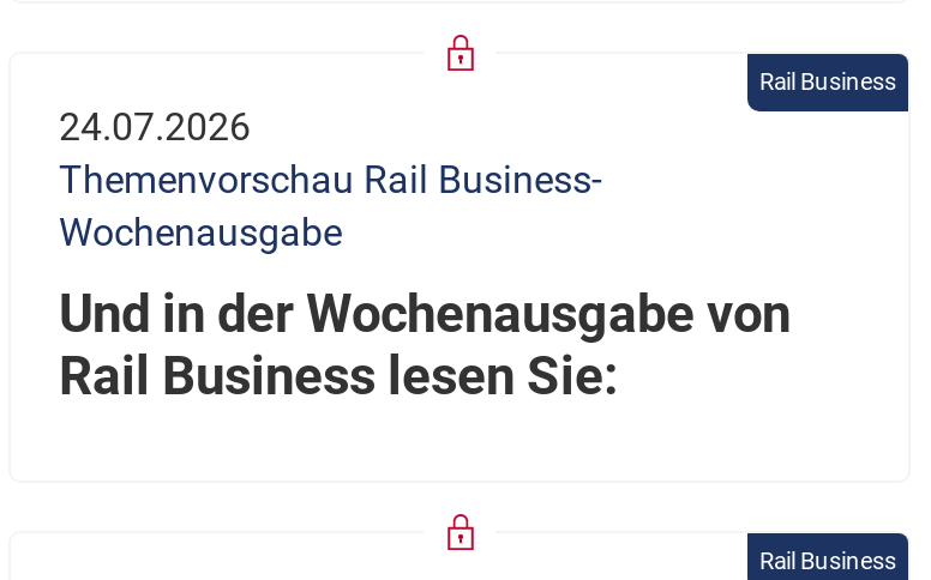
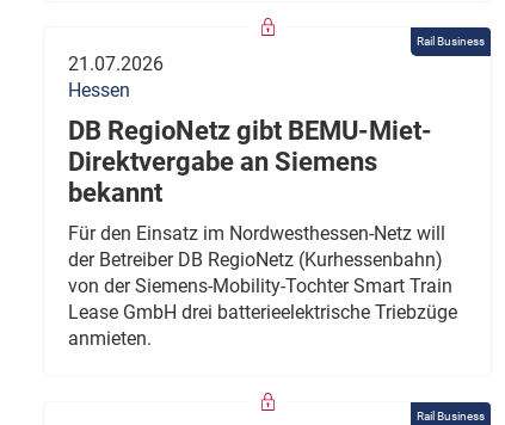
- 24.07.2026
- Themenvorschau Rail Business-
- Wochenausgabe
- Und in der Wochenausgabe von
- Rail Business lesen Sie:
+ 21.07.2026
+ Hessen
+ DB RegioNetz gibt BEMU-Miet-
+ Direktvergabe an Siemens
+ bekannt
+ Für den Einsatz im Nordwesthessen-Netz will
+ der Betreiber DB RegioNetz (Kurhessenbahn)
+ von der Siemens-Mobility-Tochter Smart Train
+ Lease GmbH drei batterieelektrische Triebzüge
+ anmieten.
